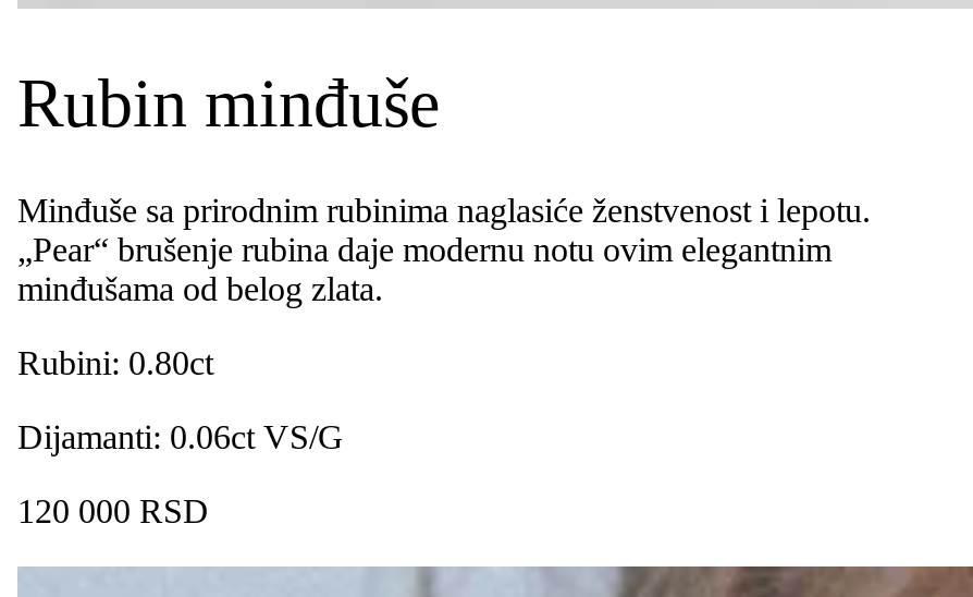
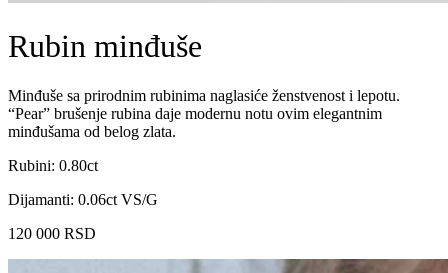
- „Pear“ brušenje rubina daje modernu notu ovim elegantnim
+ “Pear” brušenje rubina daje modernu notu ovim elegantnim
